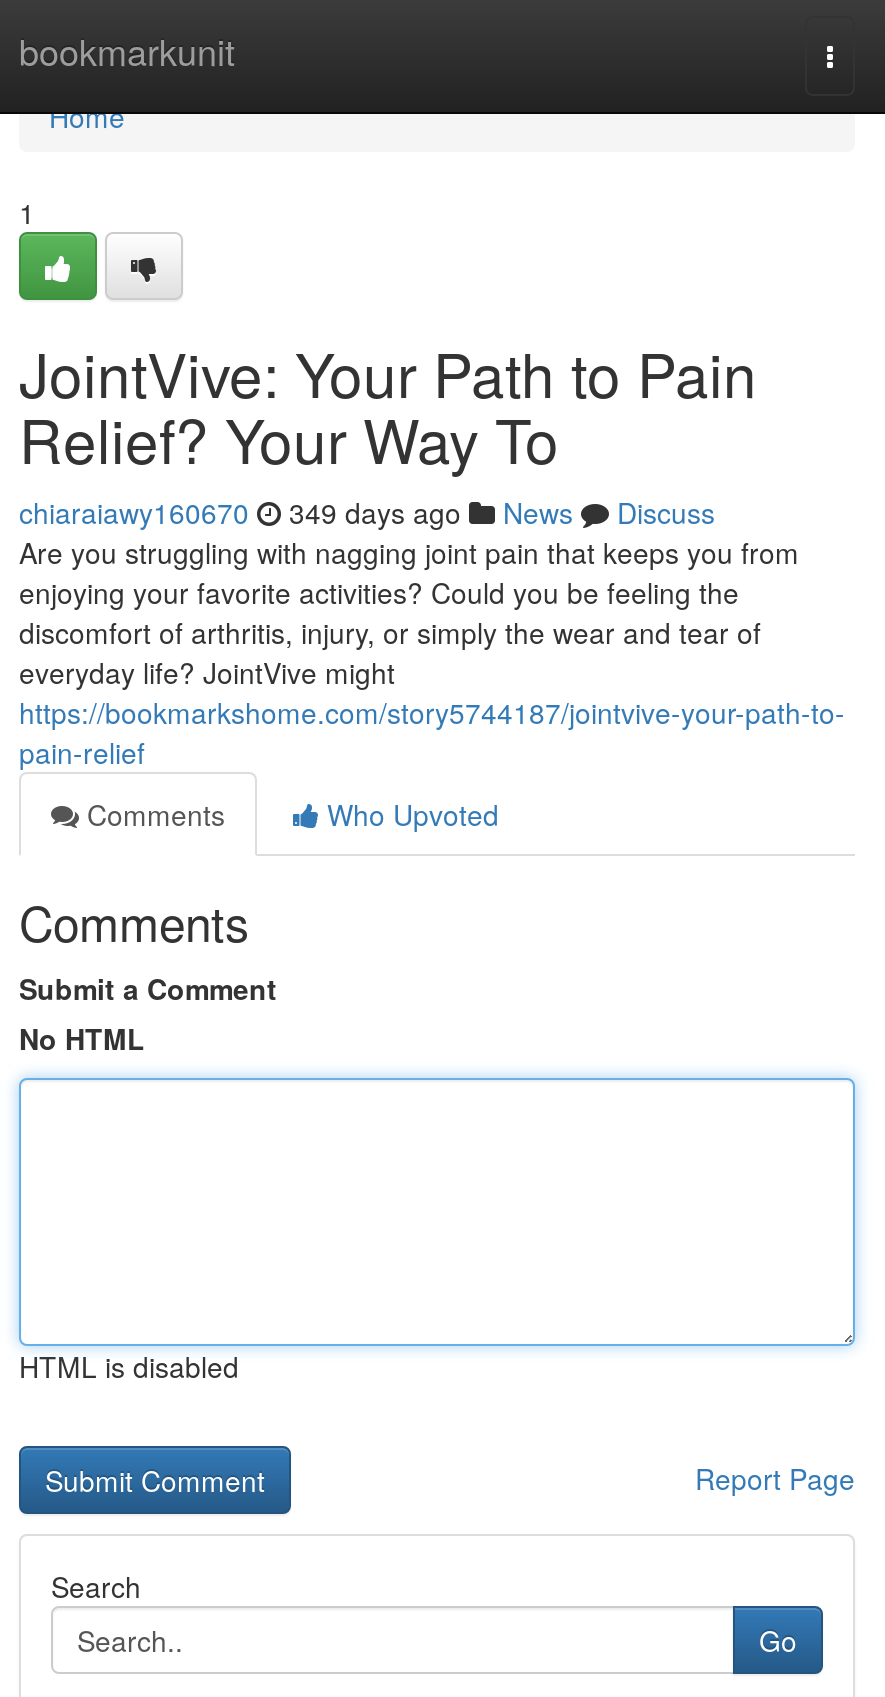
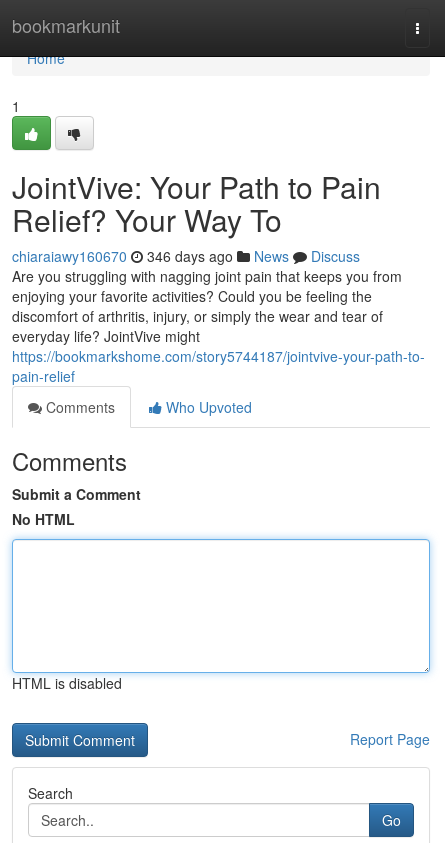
- chiaraiawy160670 349 days ago News Discuss
+ chiaraiawy160670 346 days ago News Discuss
